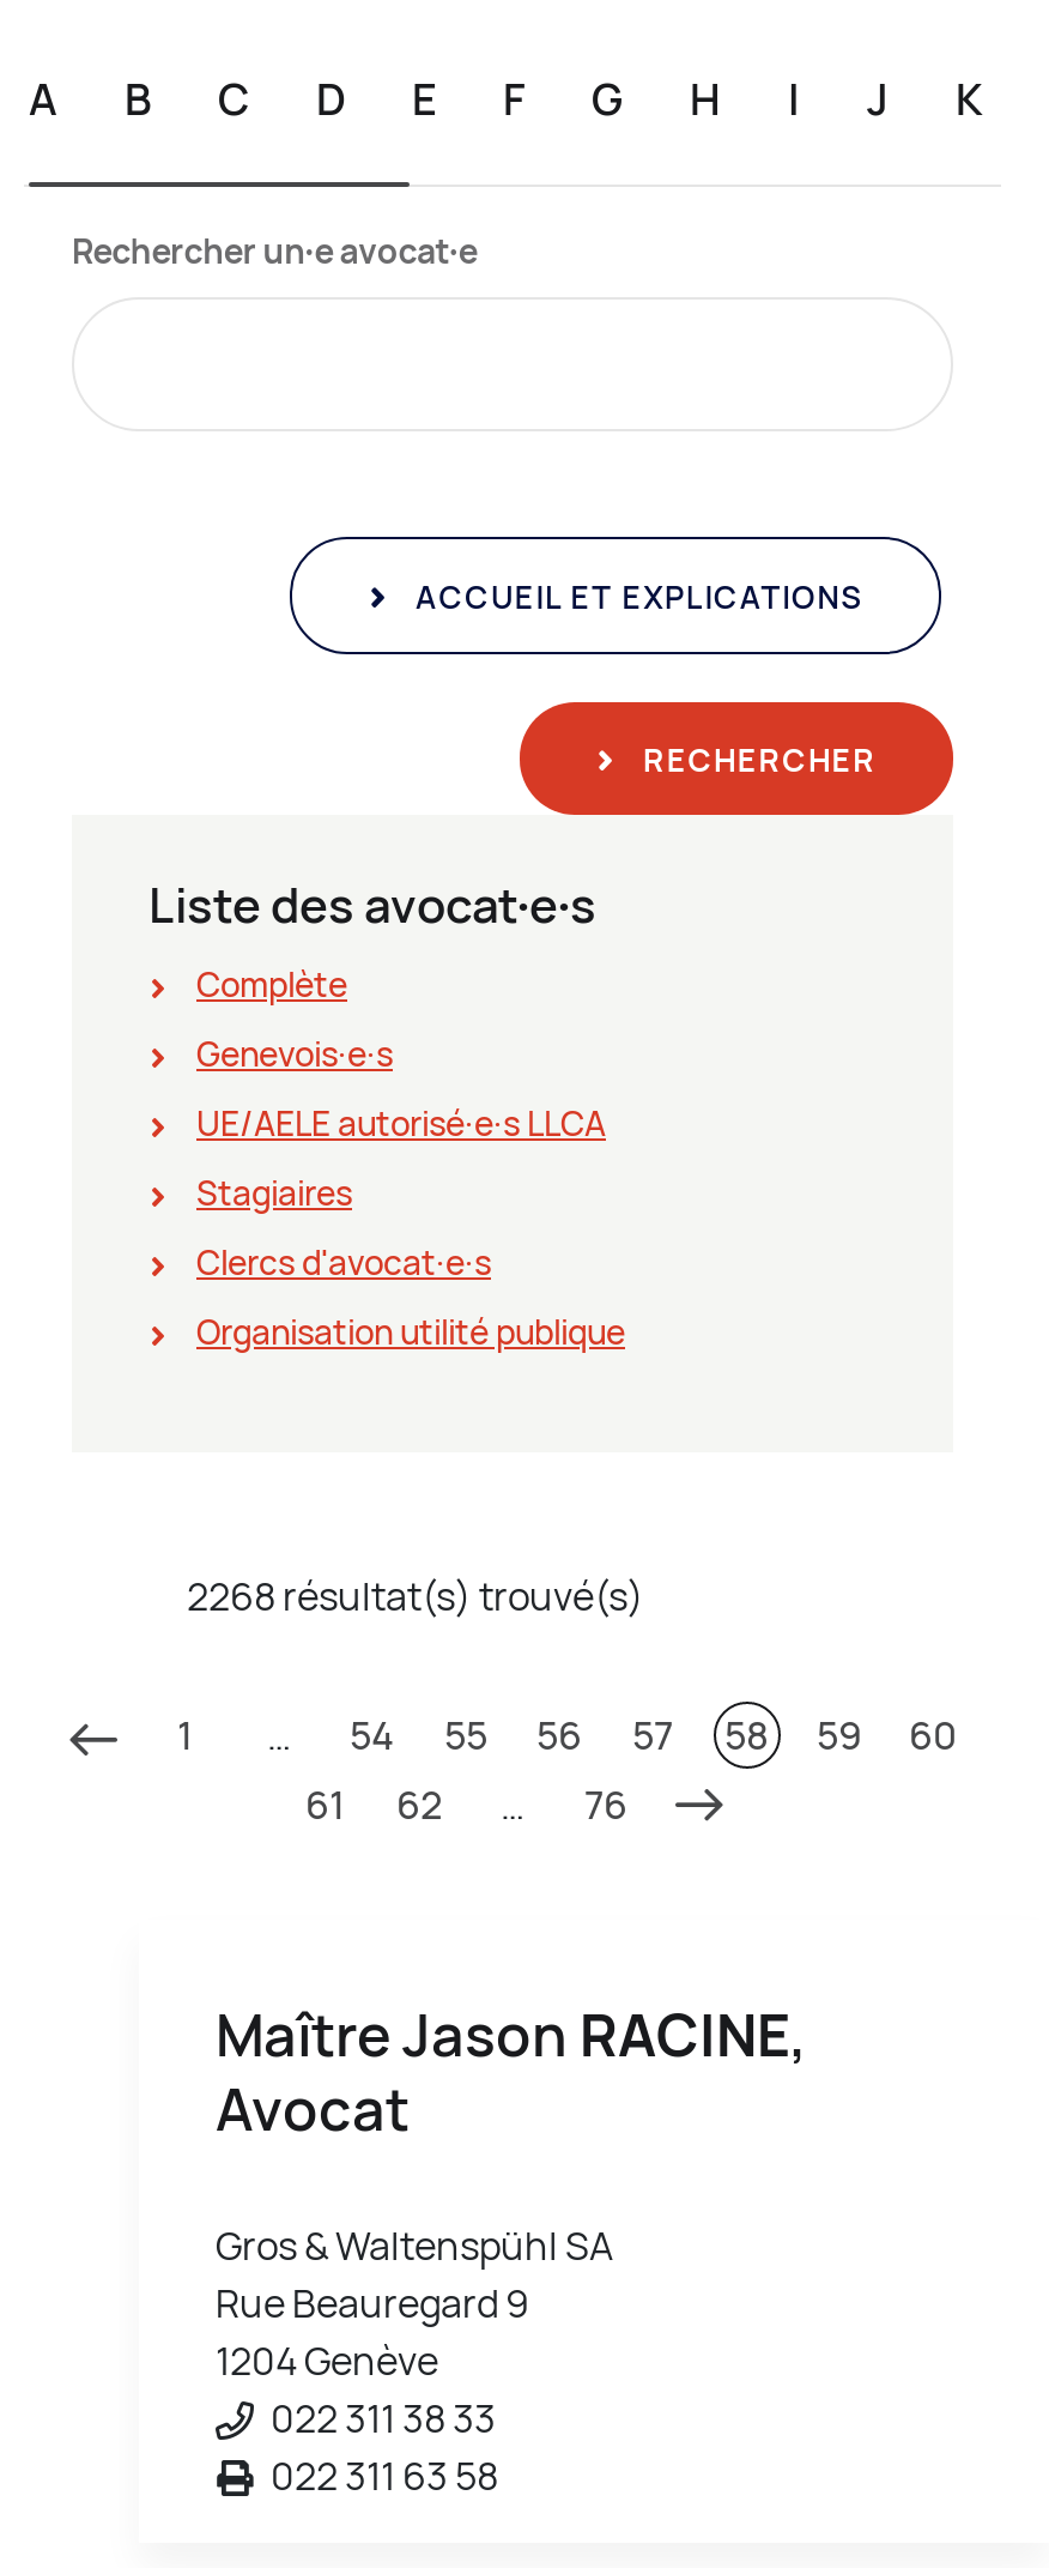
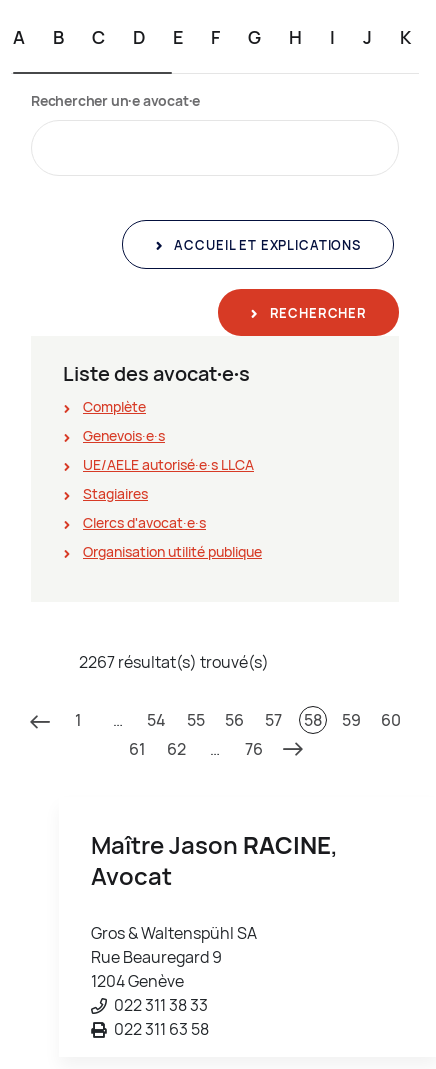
- 2268 résultat(s) trouvé(s)
+ 2267 résultat(s) trouvé(s)
